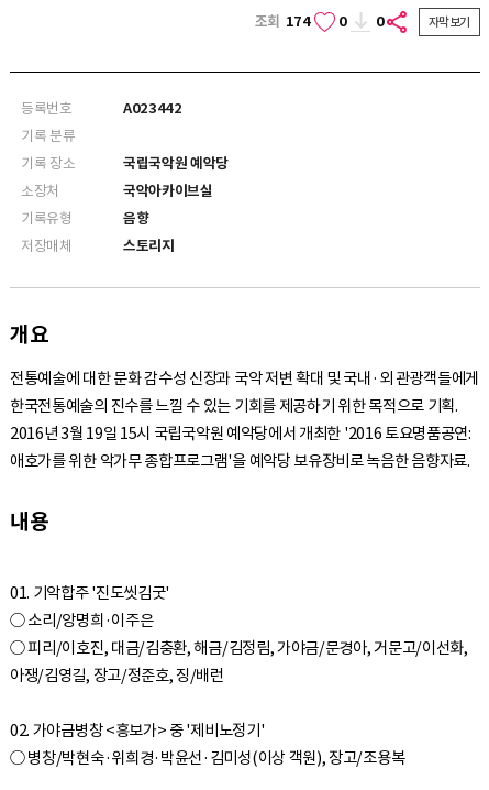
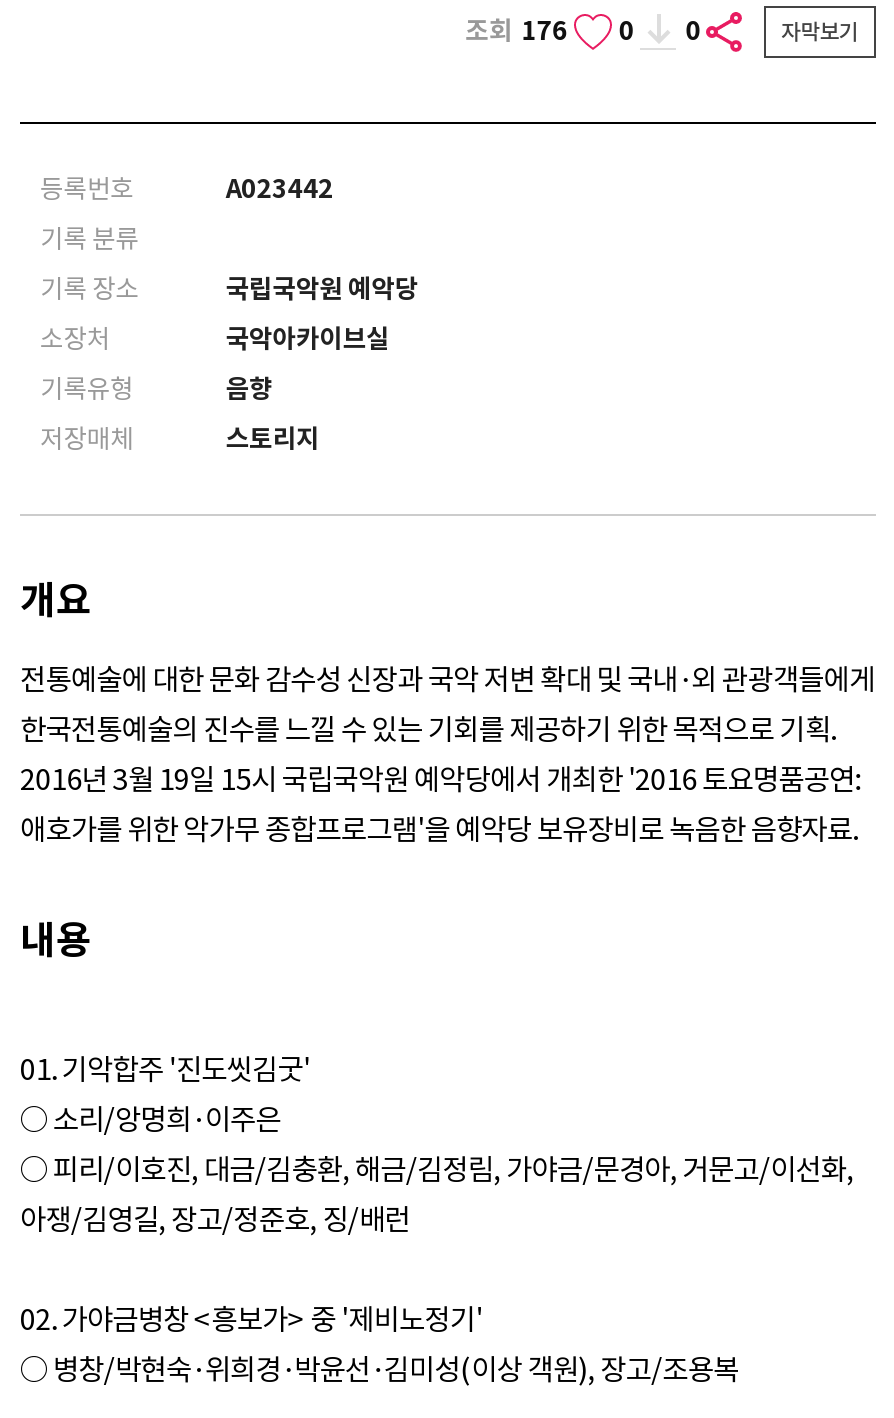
- 조회 174 0 0
+ 조회 176 0 0
